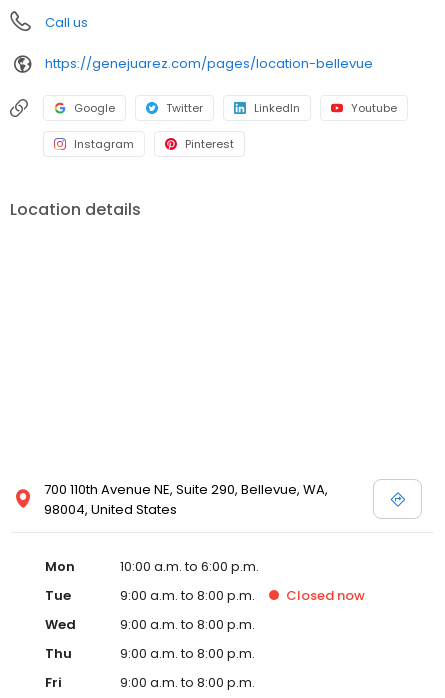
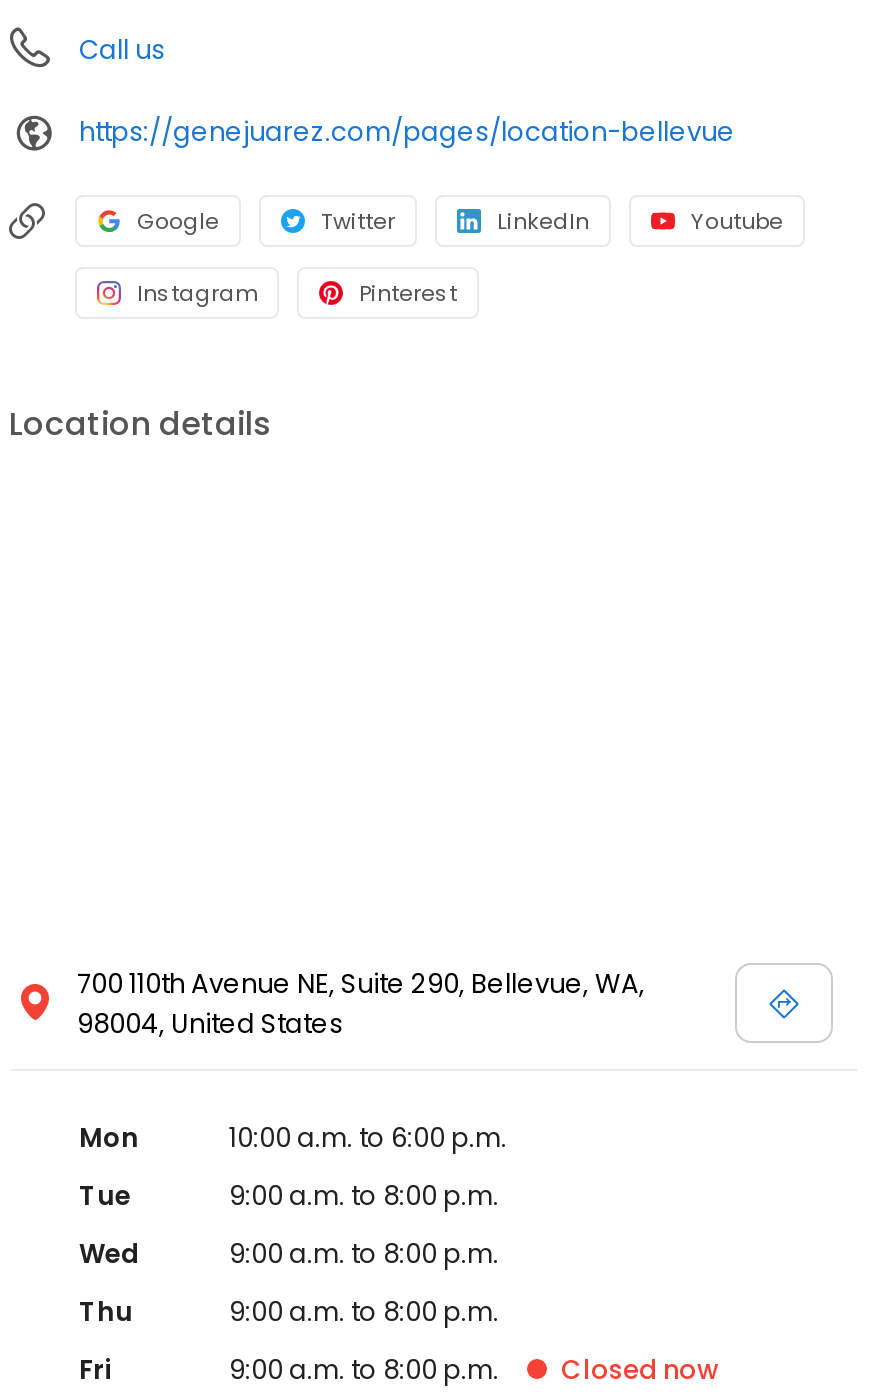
moved down: Closed now
